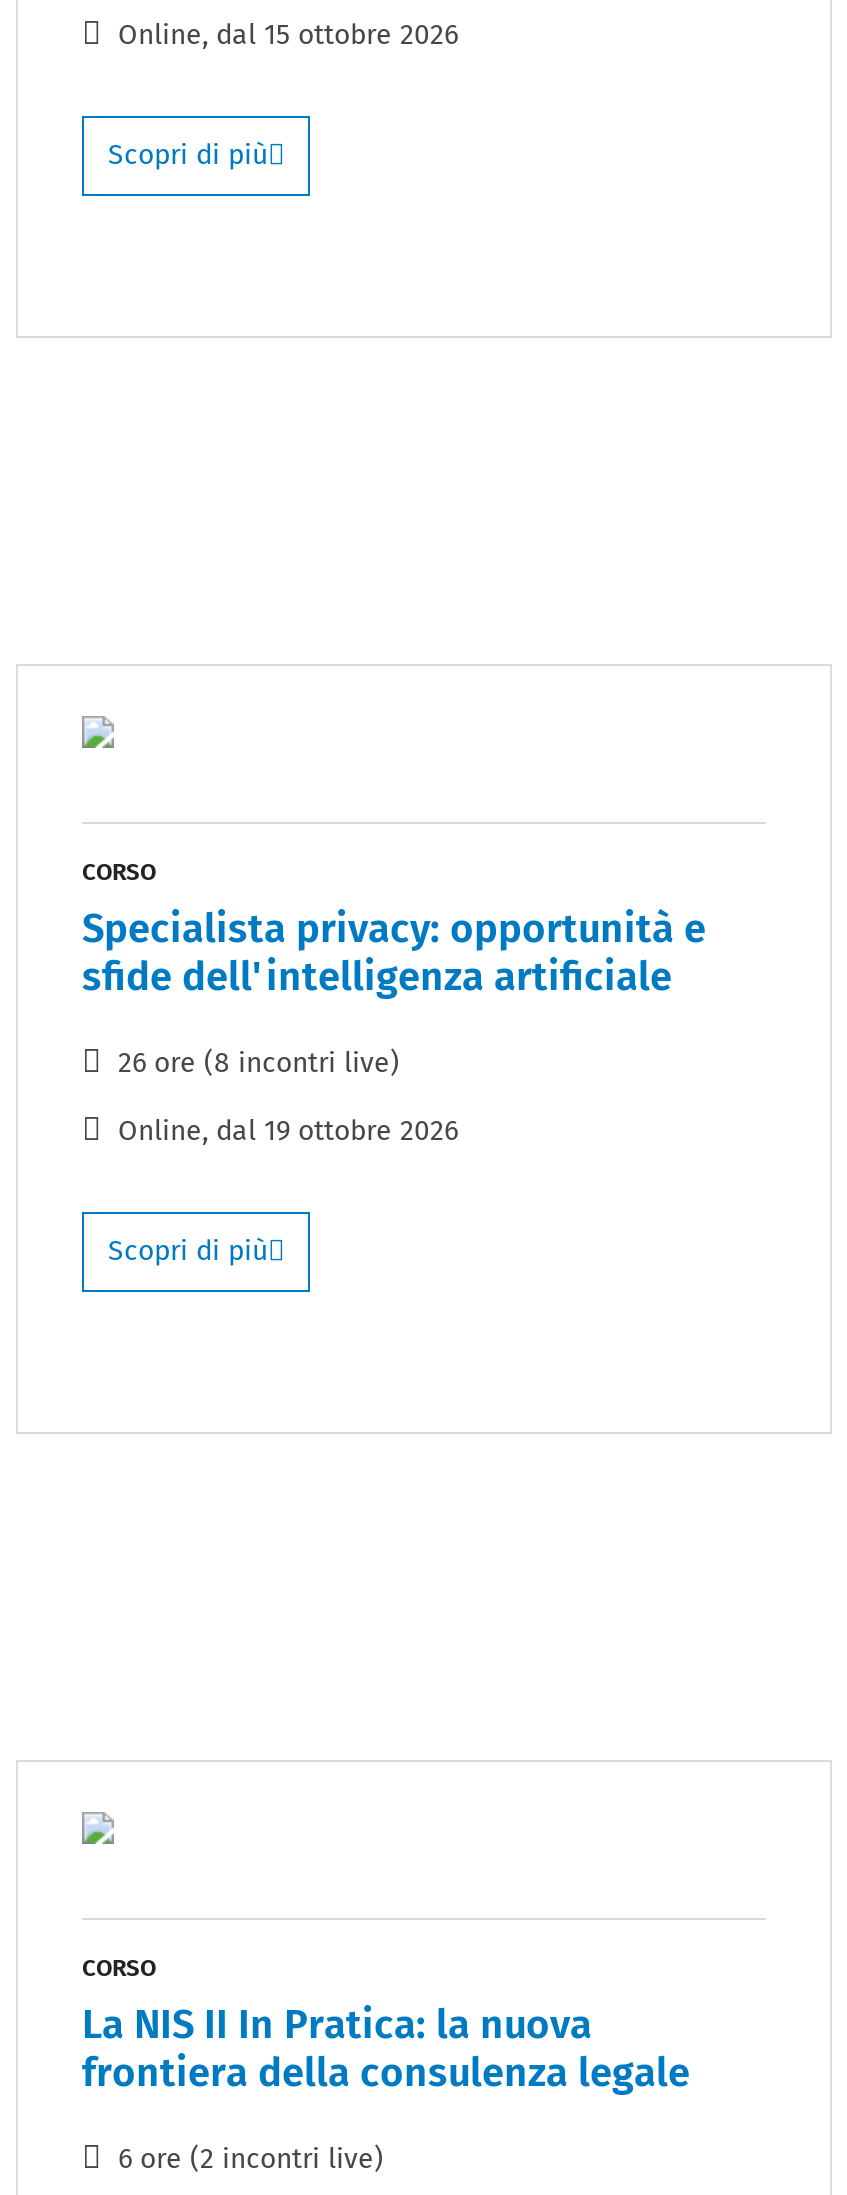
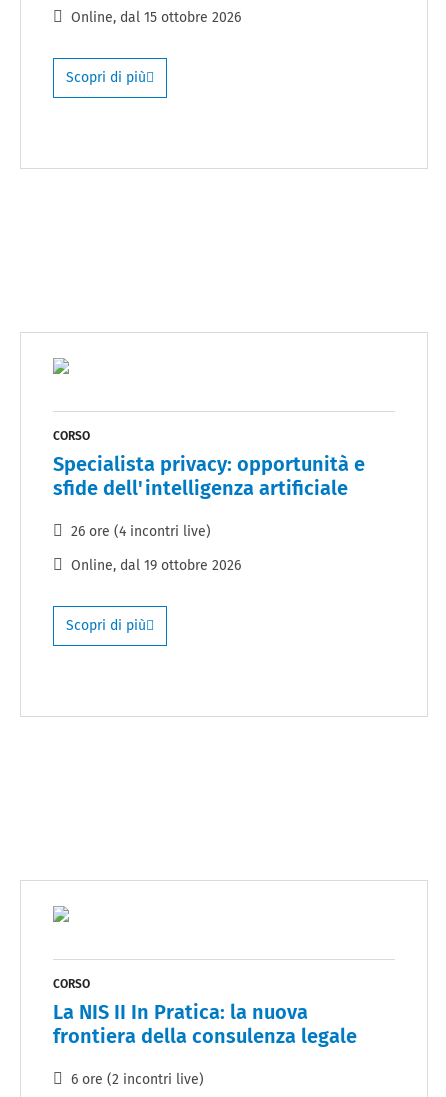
- 26 ore (8 incontri live)
+ 26 ore (4 incontri live)
